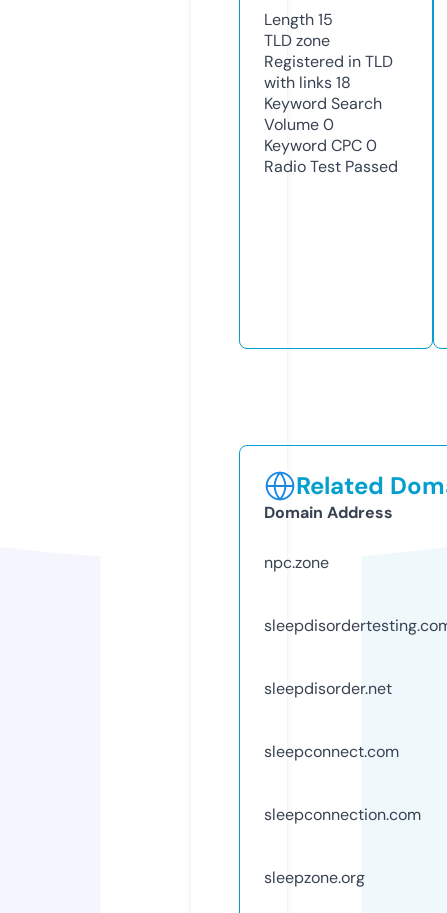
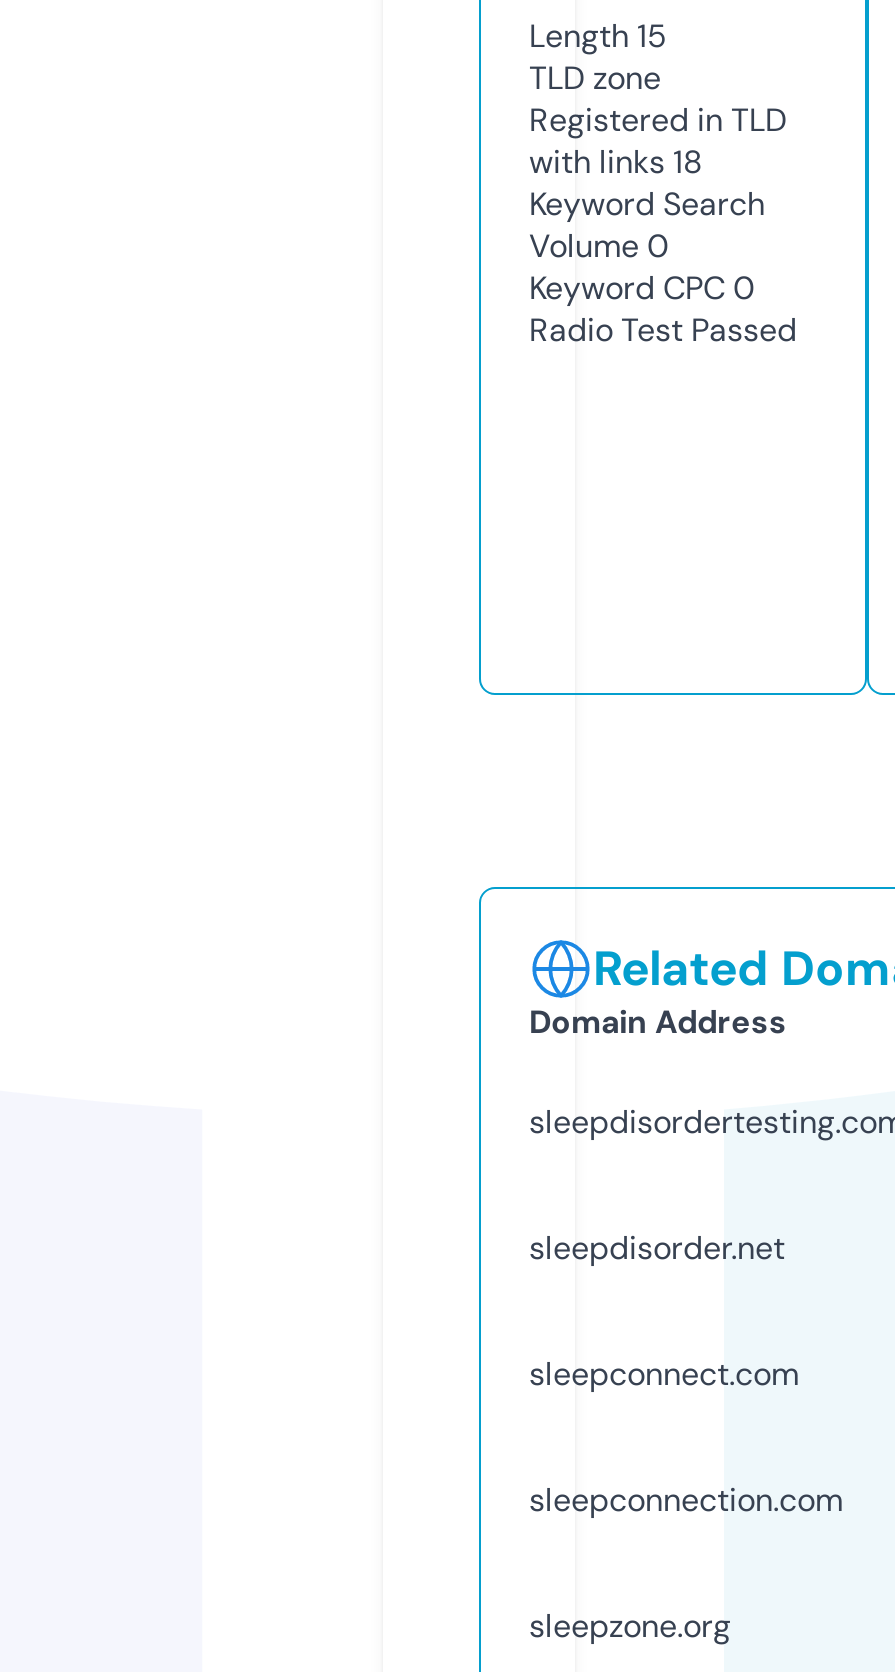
- npc.zone
